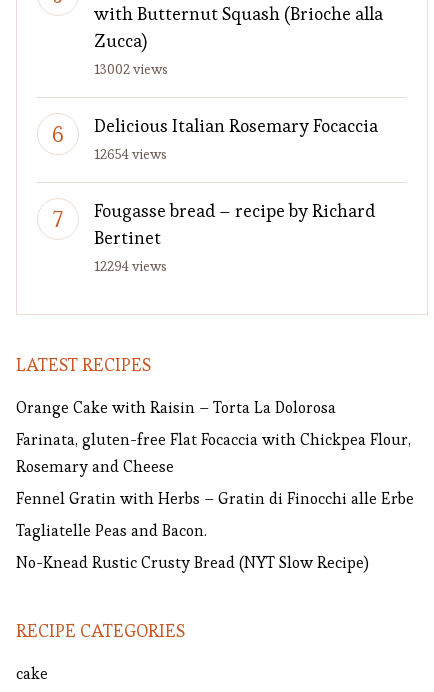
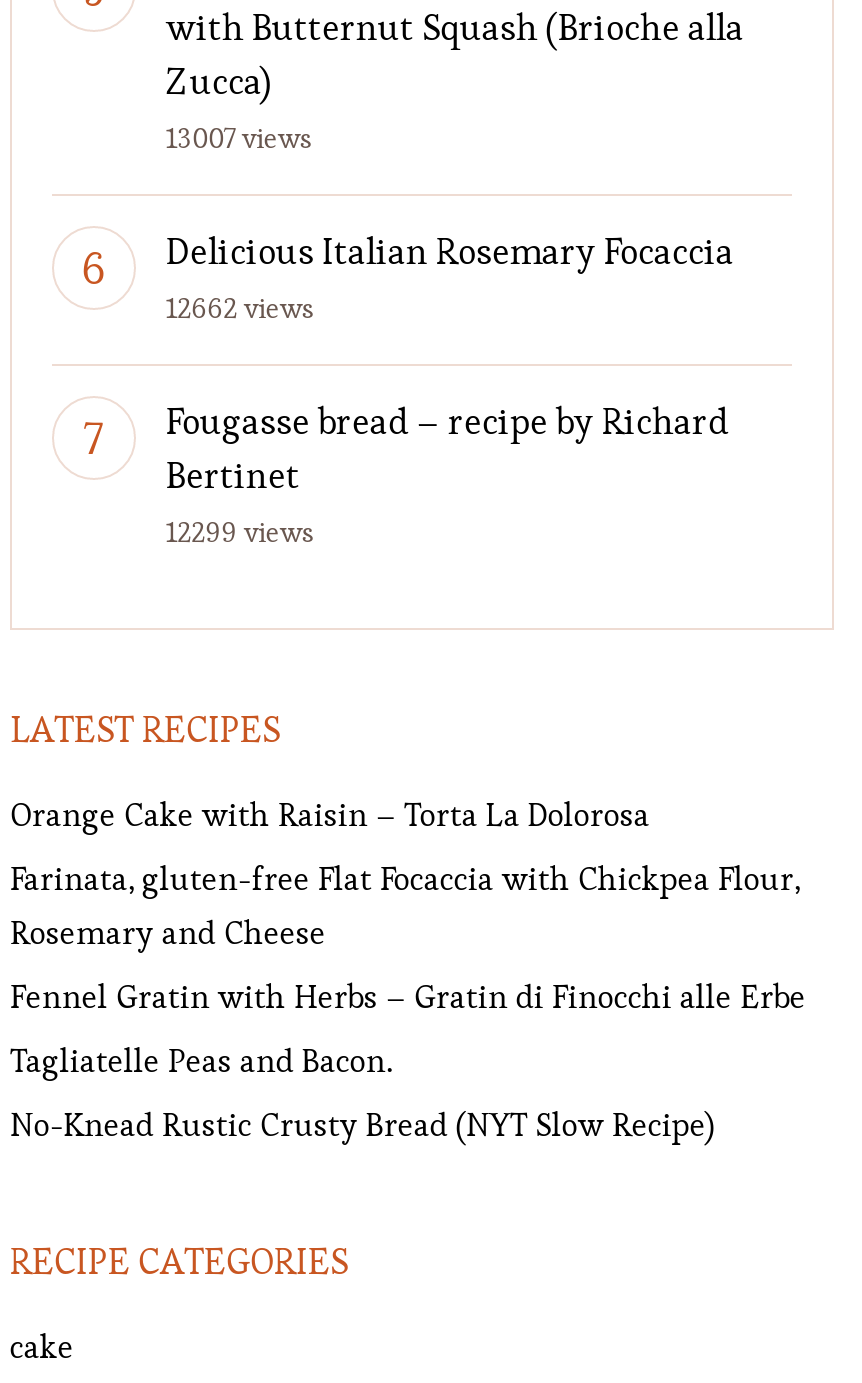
- 13002 views
+ 13007 views

- 12654 views
+ 12662 views

- 12294 views
+ 12299 views
